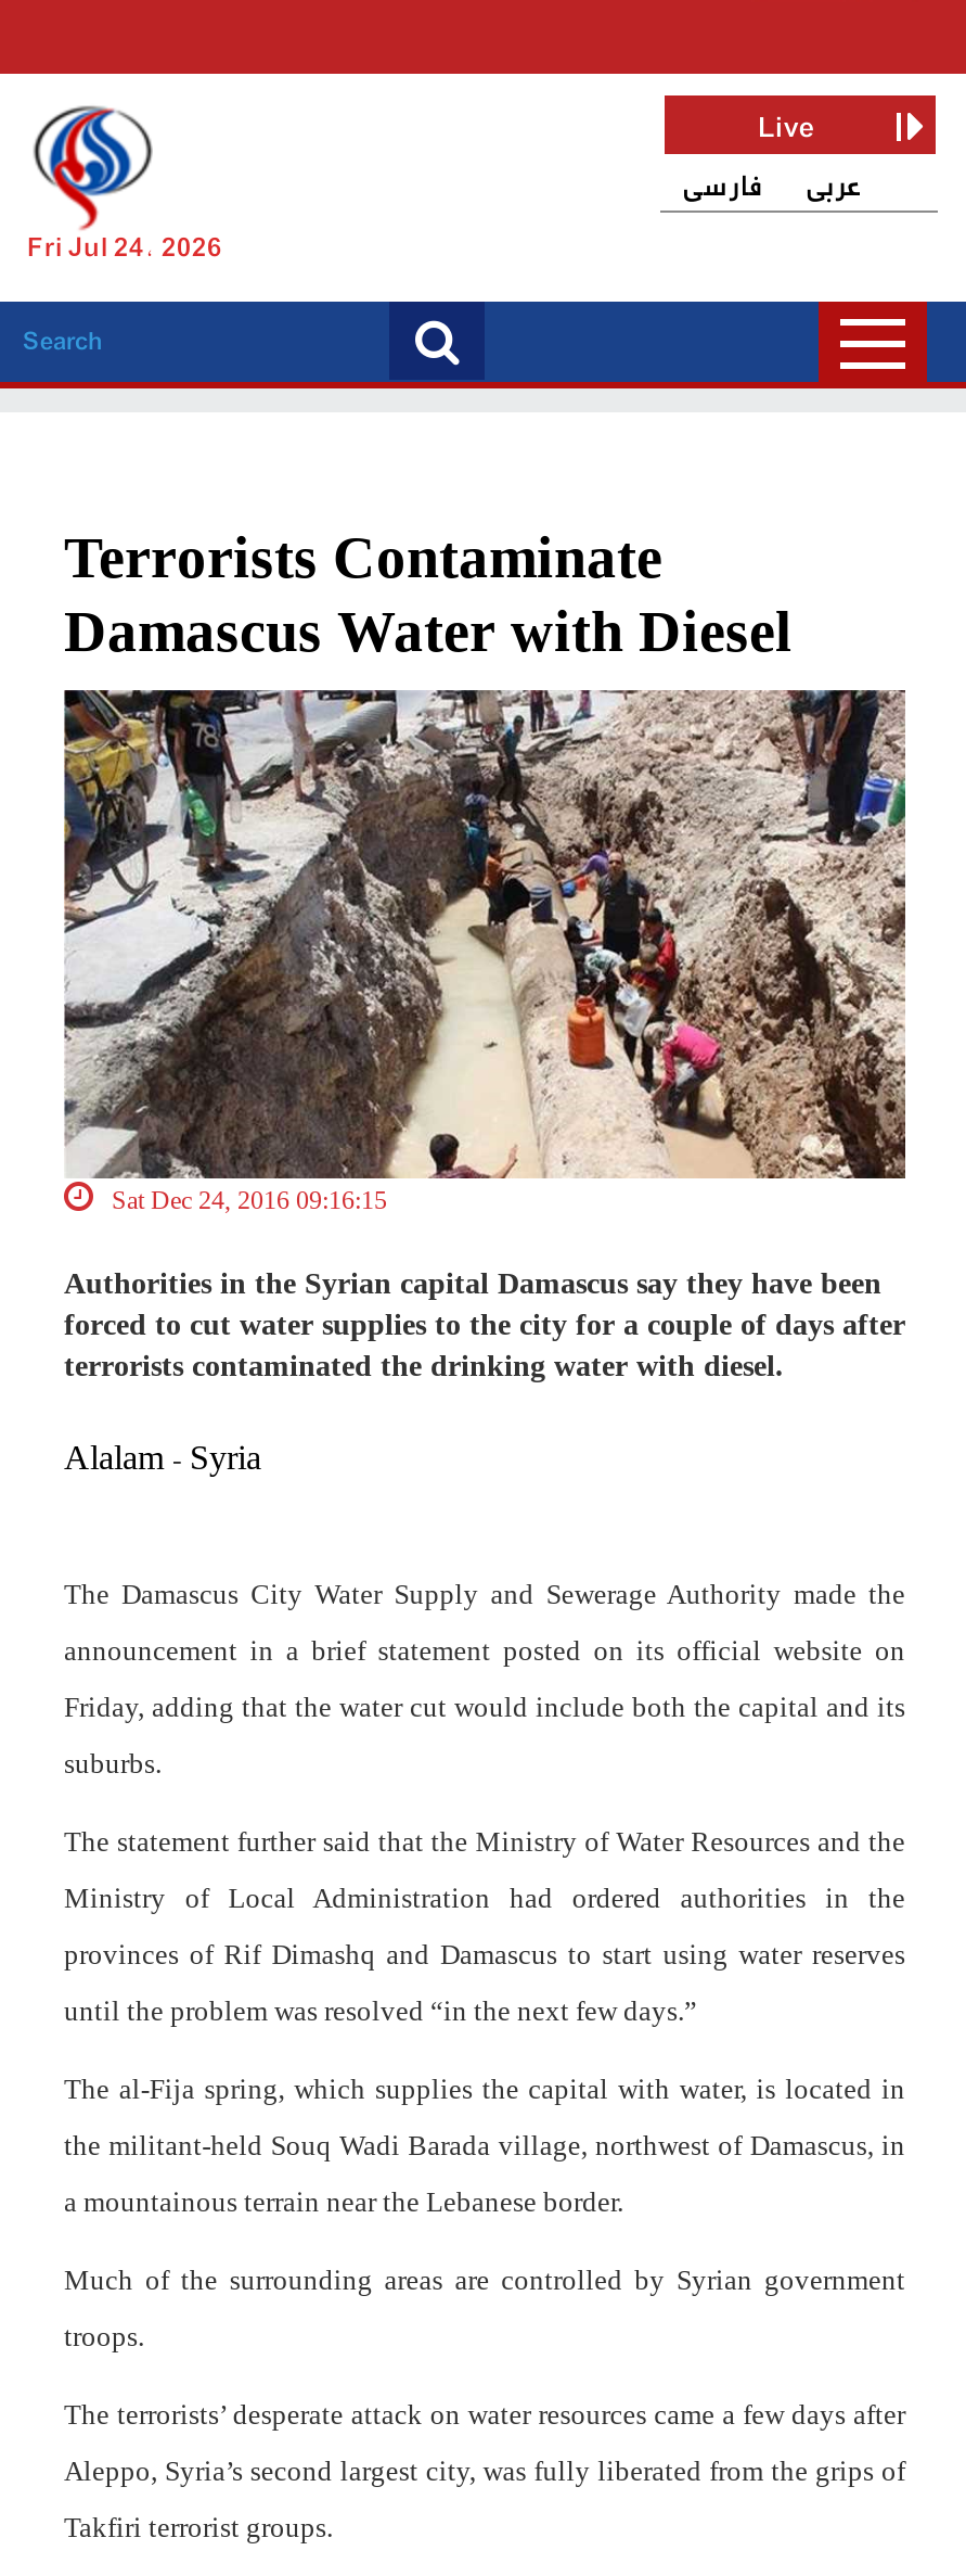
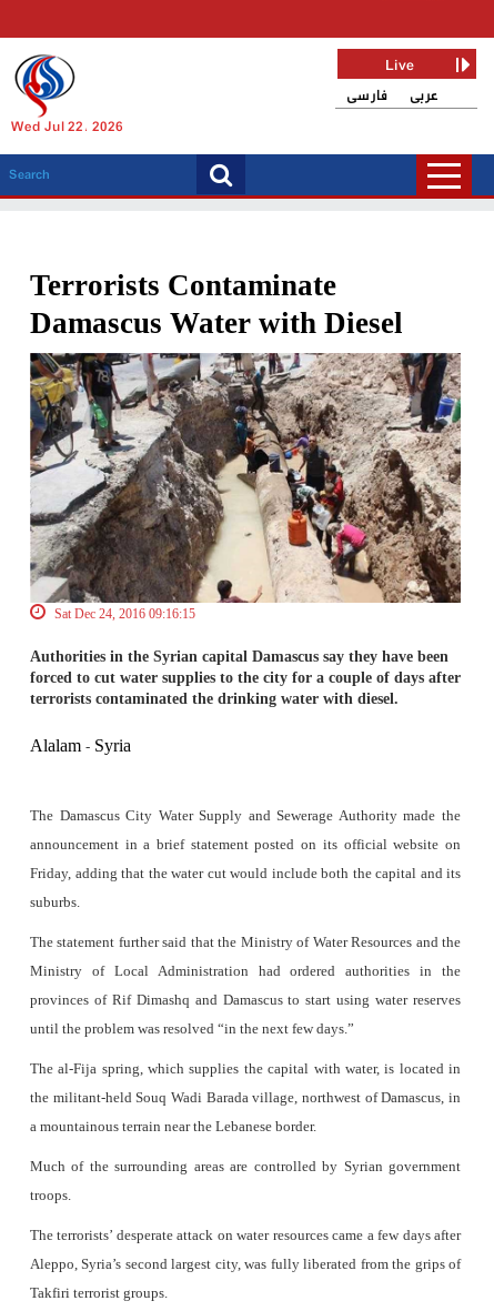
- Fri Jul 24, 2026
+ Wed Jul 22, 2026
